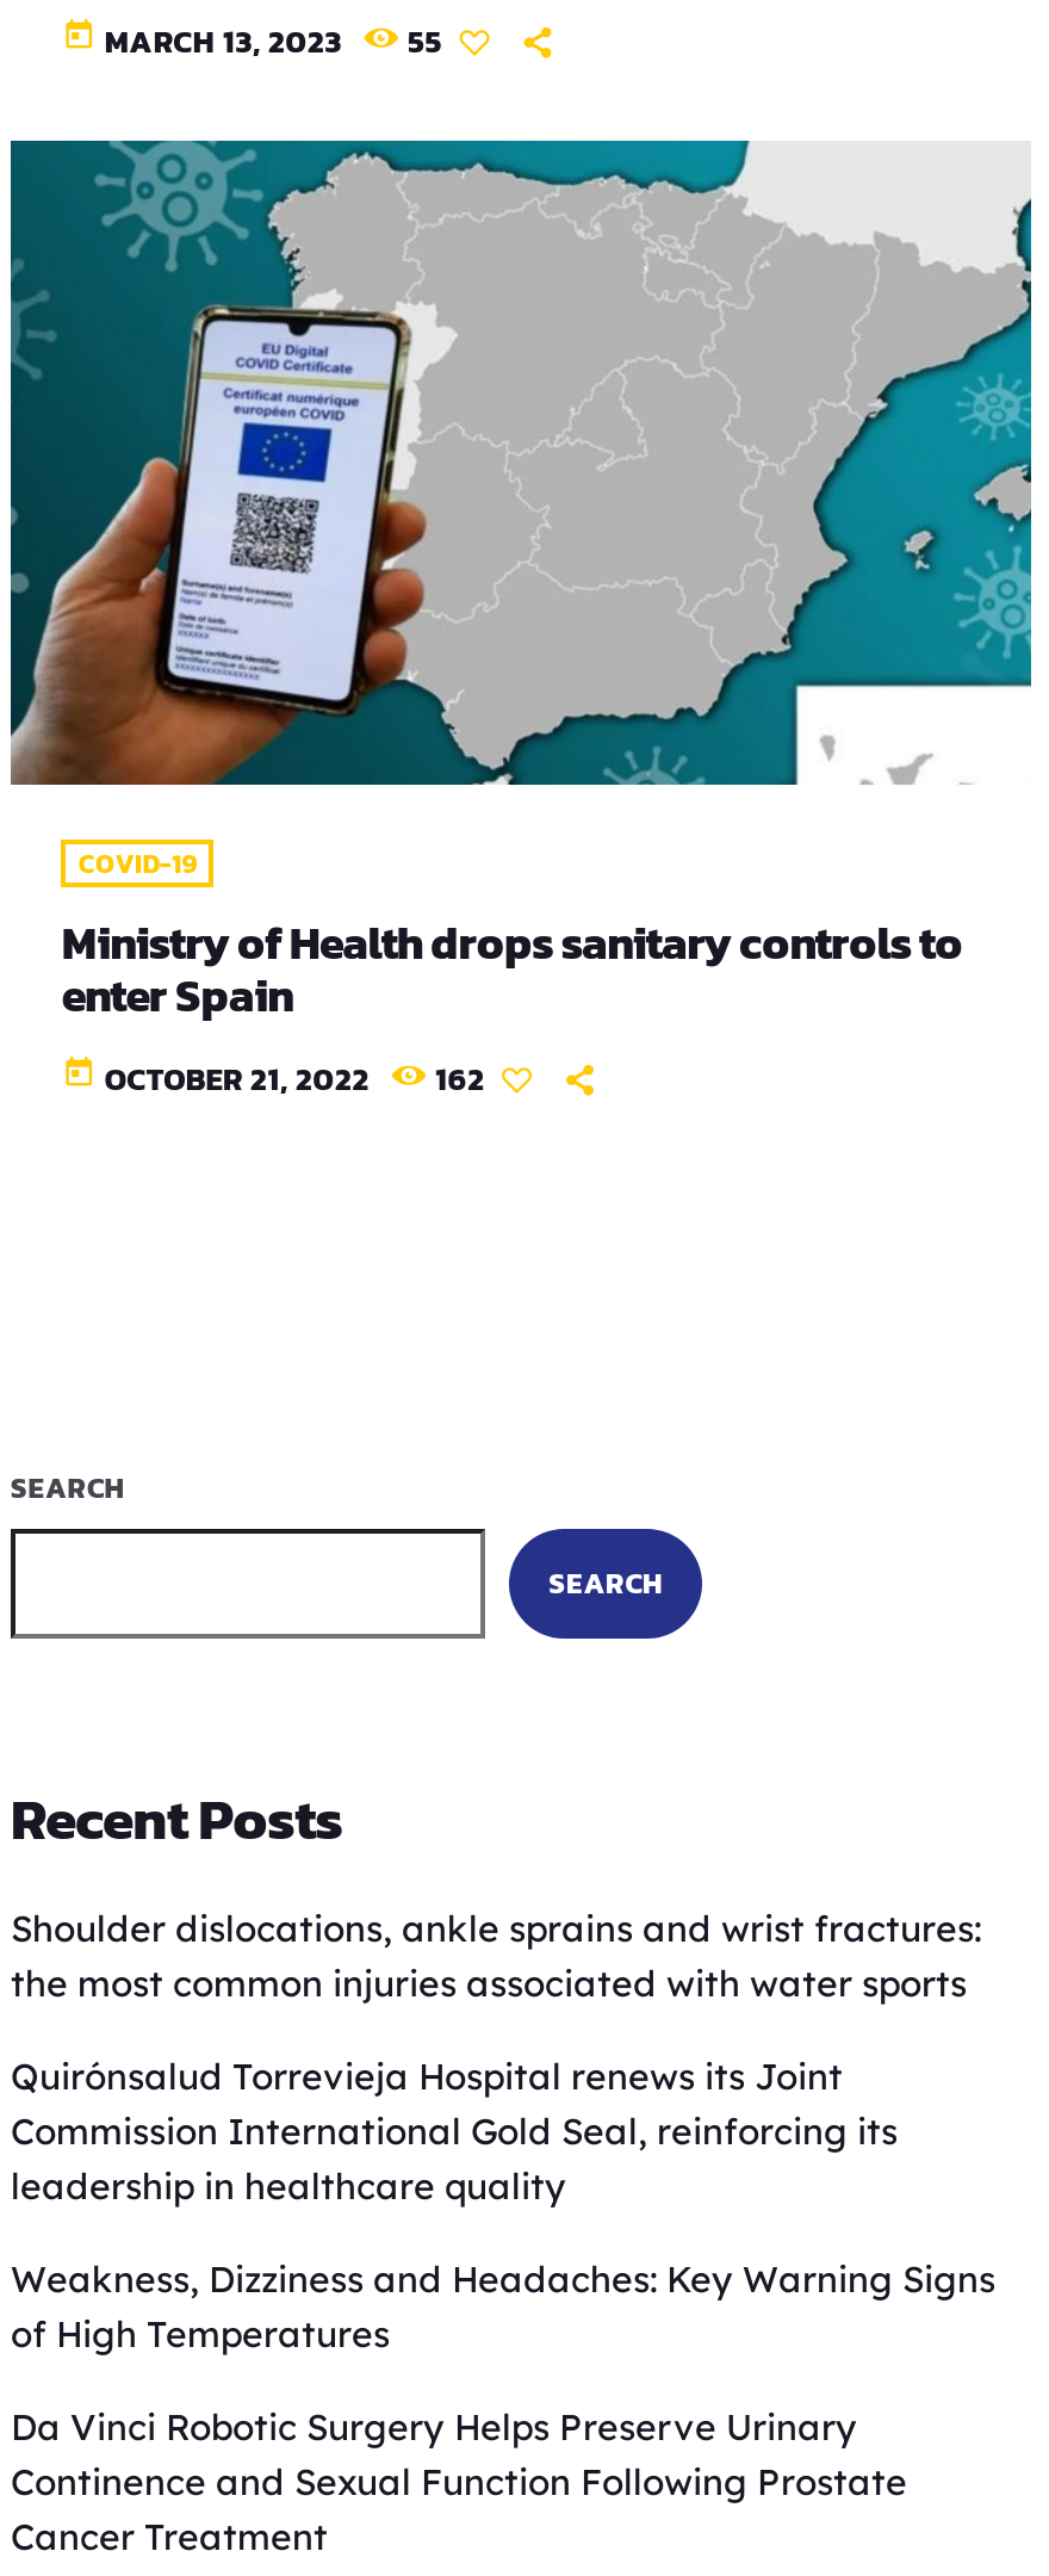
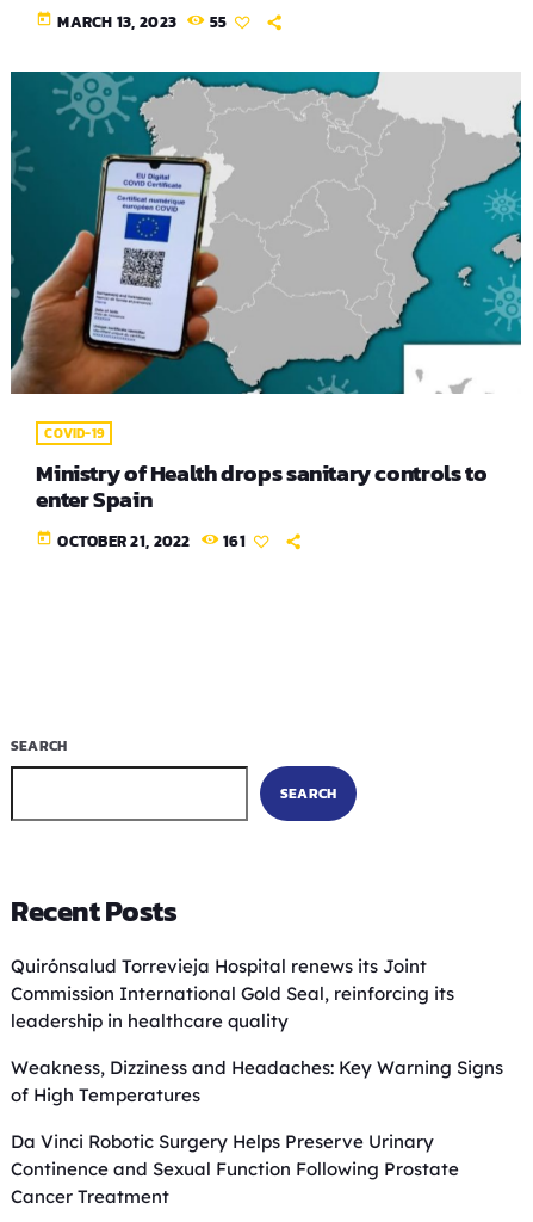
- 162
+ 161

- Shoulder dislocations, ankle sprains and wrist fractures:
- the most common injuries associated with water sports
